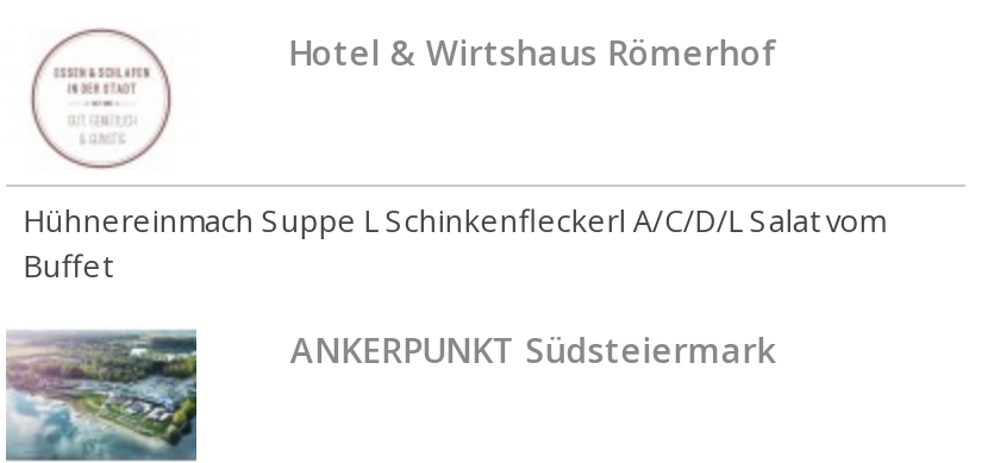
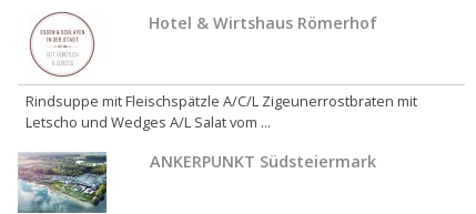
- Hühnereinmach Suppe L Schinkenfleckerl A/C/D/L Salat vom
- Buffet
+ Rindsuppe mit Fleischspätzle A/C/L Zigeunerrostbraten mit
+ Letscho und Wedges A/L Salat vom ...
